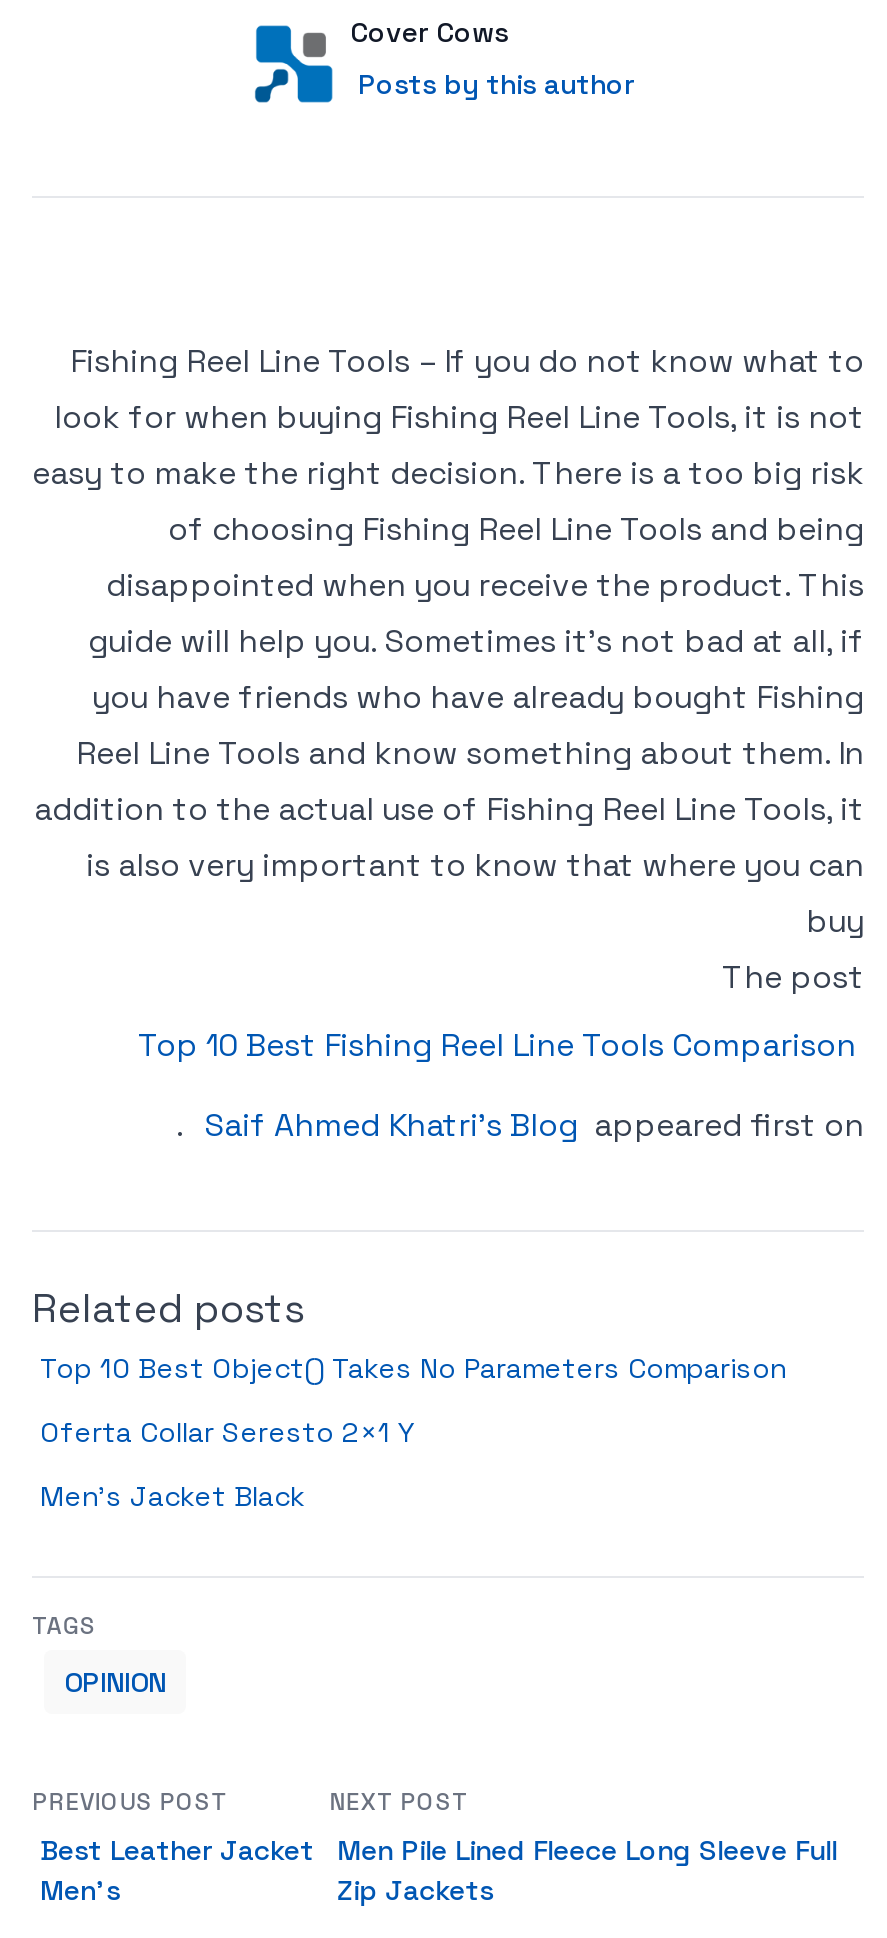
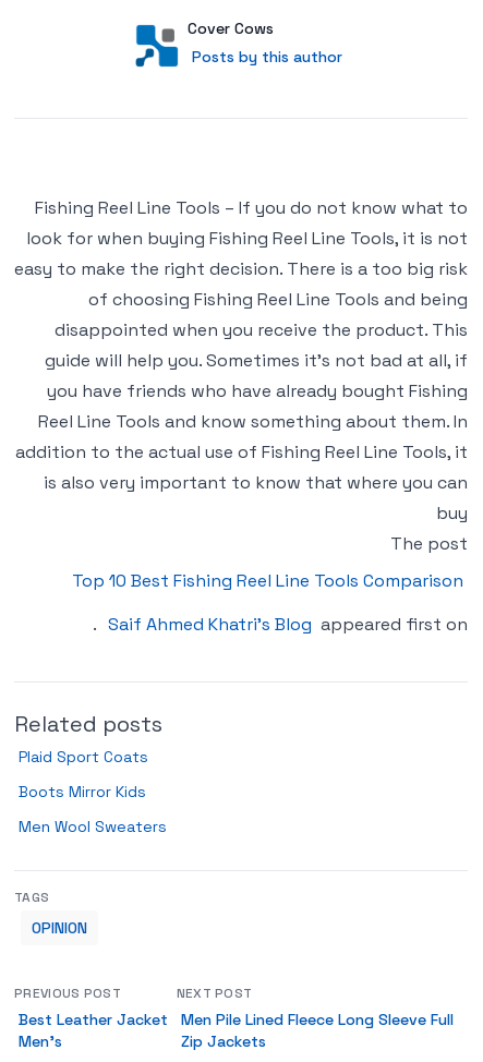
- Top 10 Best Object() Takes No Parameters Comparison
+ Plaid Sport Coats

- Oferta Collar Seresto 2×1 Y
+ Boots Mirror Kids

- Men’s Jacket Black
+ Men Wool Sweaters
